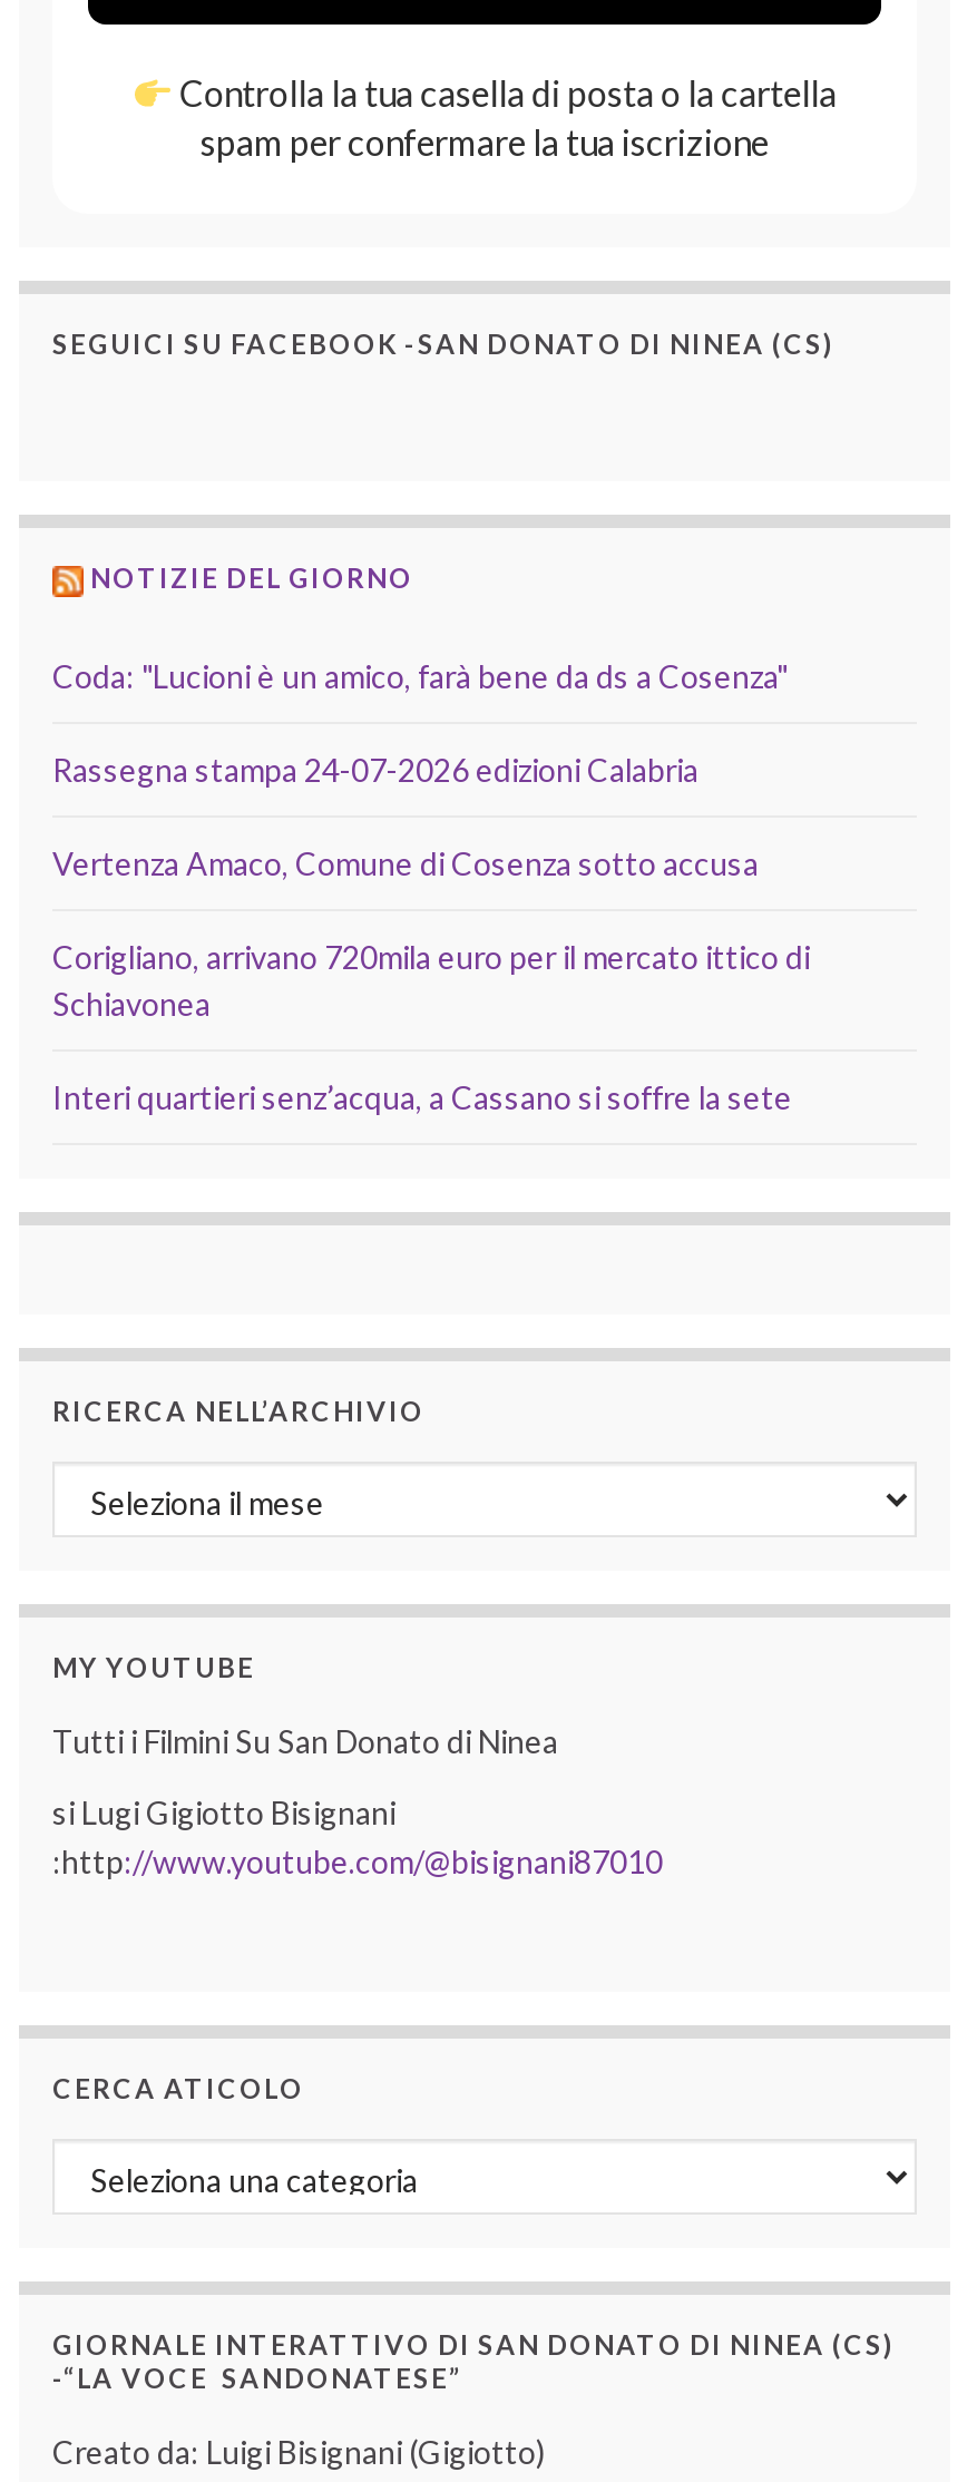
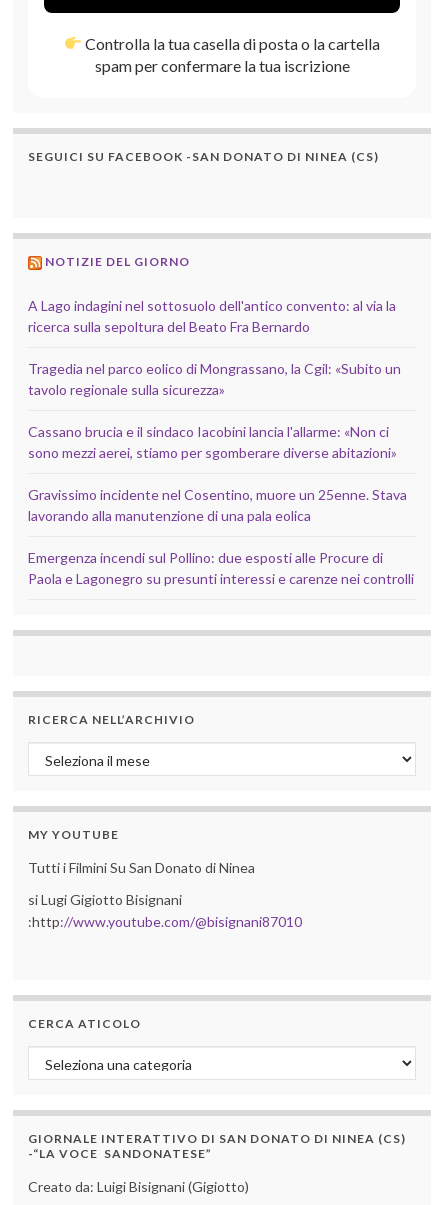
- Coda: "Lucioni è un amico, farà bene da ds a Cosenza"
+ A Lago indagini nel sottosuolo dell'antico convento: al via la
+ ricerca sulla sepoltura del Beato Fra Bernardo

- Rassegna stampa 24-07-2026 edizioni Calabria
+ Tragedia nel parco eolico di Mongrassano, la Cgil: «Subito un
+ tavolo regionale sulla sicurezza»

- Vertenza Amaco, Comune di Cosenza sotto accusa
+ Cassano brucia e il sindaco Iacobini lancia l'allarme: «Non ci
+ sono mezzi aerei, stiamo per sgomberare diverse abitazioni»

- Corigliano, arrivano 720mila euro per il mercato ittico di
- Schiavonea
+ Gravissimo incidente nel Cosentino, muore un 25enne. Stava
+ lavorando alla manutenzione di una pala eolica

- Interi quartieri senz’acqua, a Cassano si soffre la sete
+ Emergenza incendi sul Pollino: due esposti alle Procure di
+ Paola e Lagonegro su presunti interessi e carenze nei controlli
